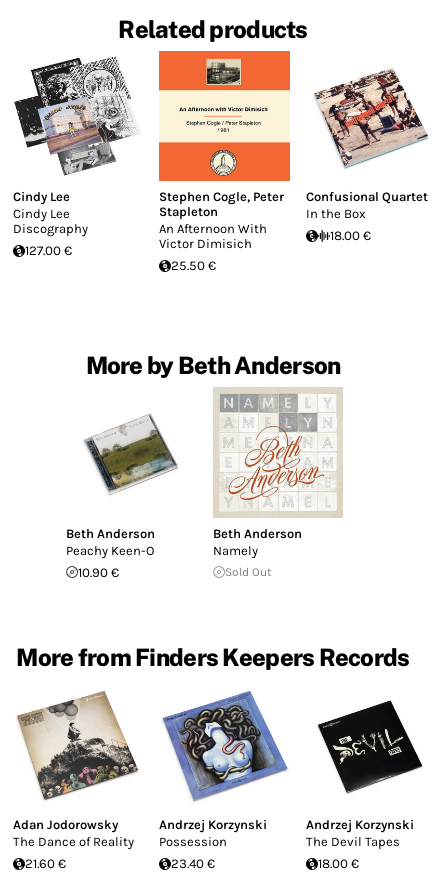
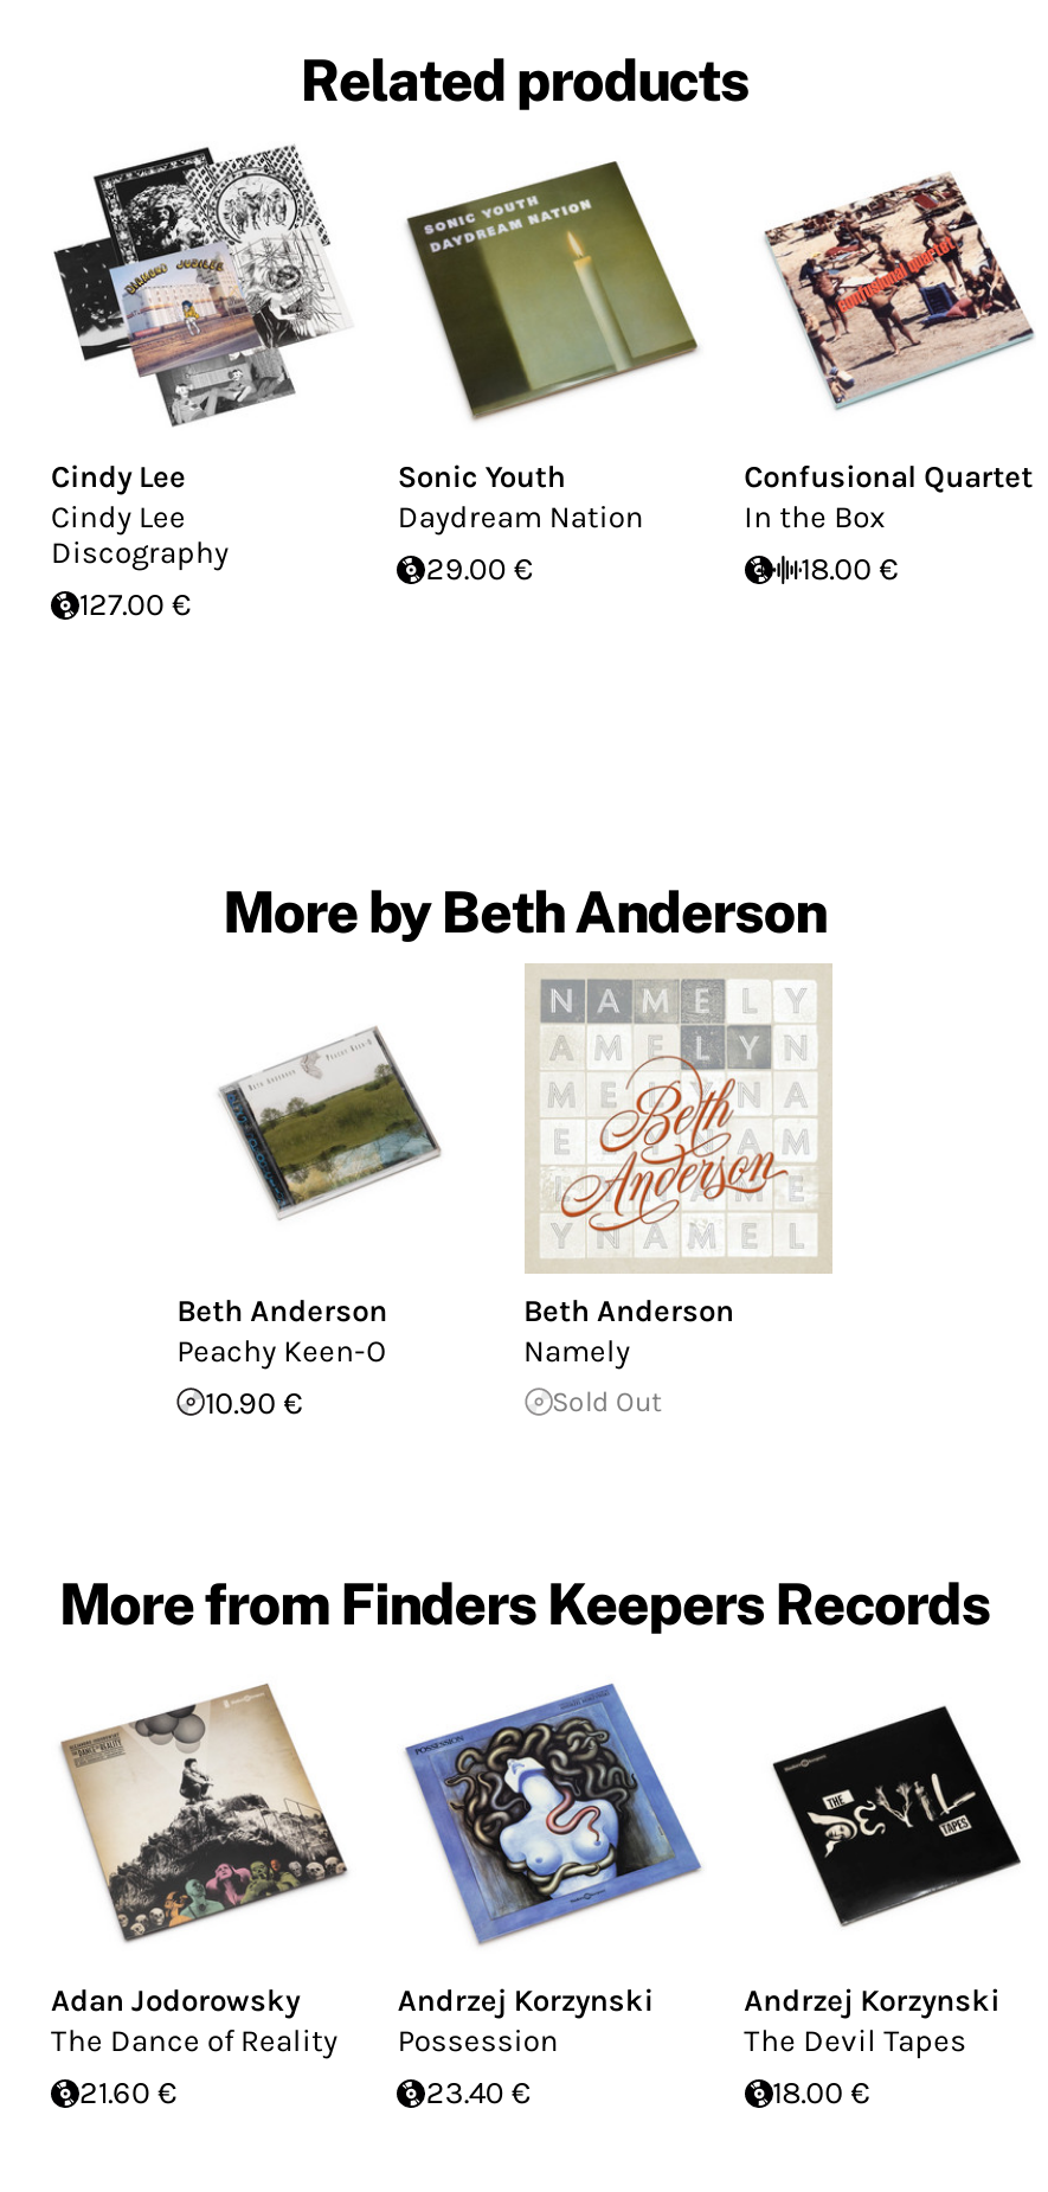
- [image]
- Stephen Cogle, Peter
- Stapleton
- An Afternoon With
- Victor Dimisich
+ [image]
+ Sonic Youth
+ Daydream Nation

- 25.50 €
+ 29.00 €
